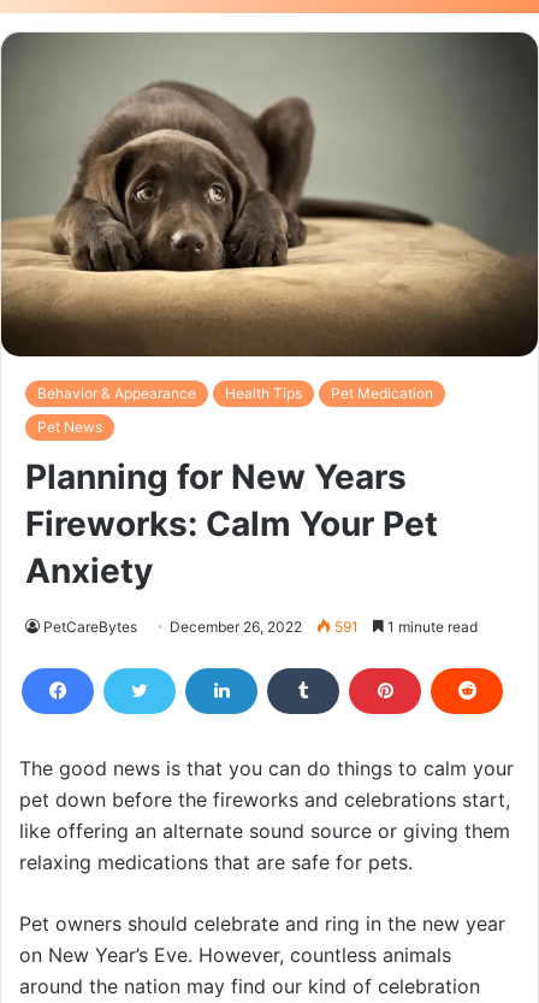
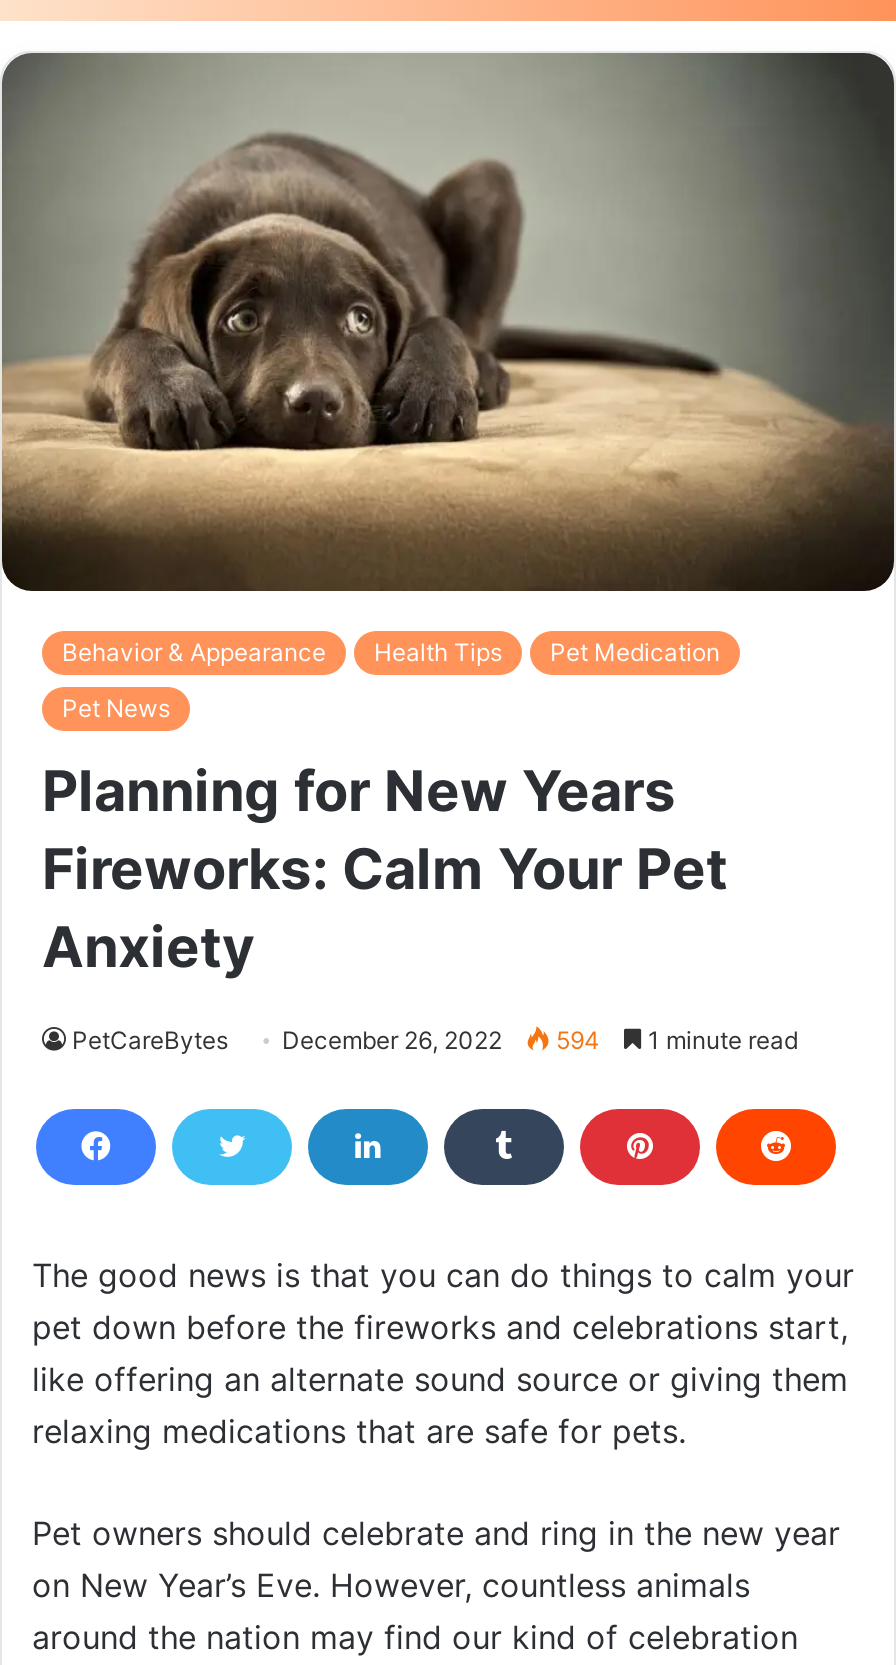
- PetCareBytes December 26, 2022 591 1 minute read
+ PetCareBytes December 26, 2022 594 1 minute read
